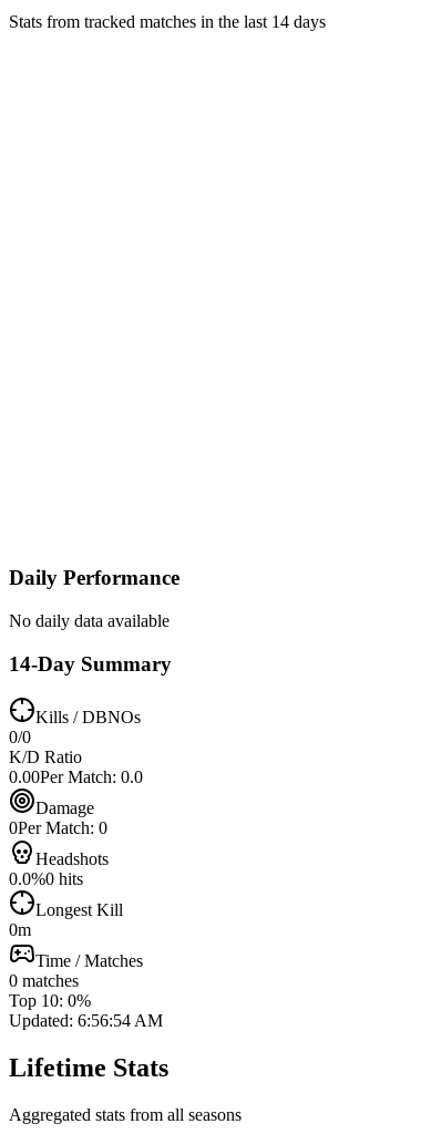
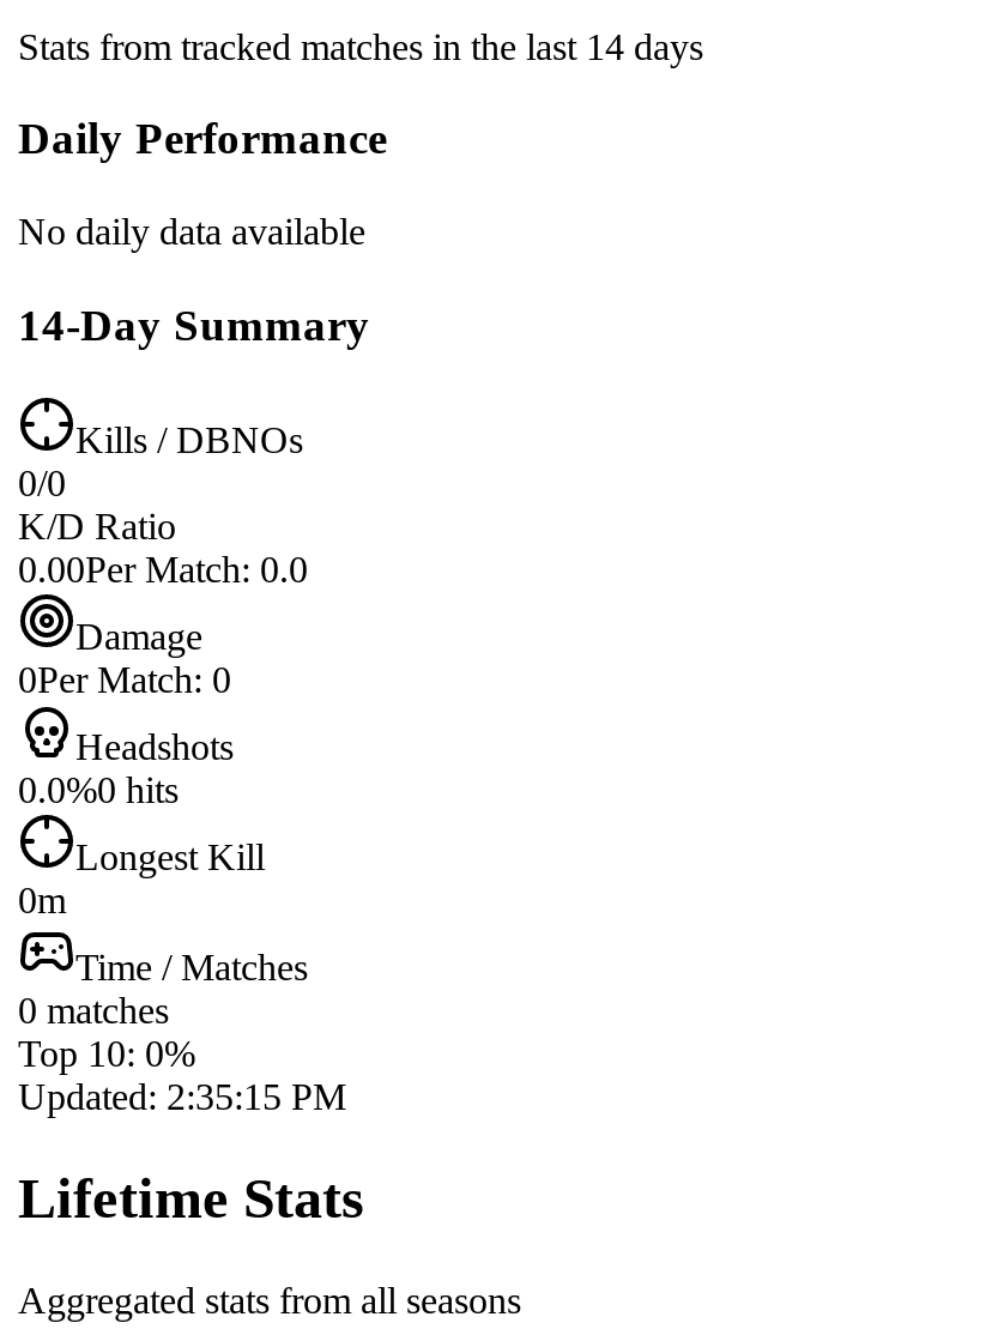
- Updated: 6:56:54 AM
+ Updated: 2:35:15 PM
